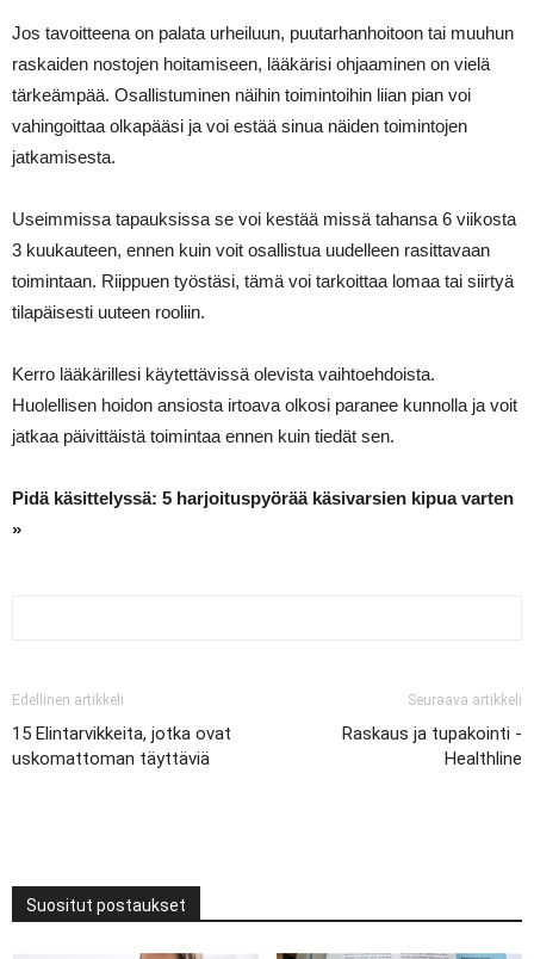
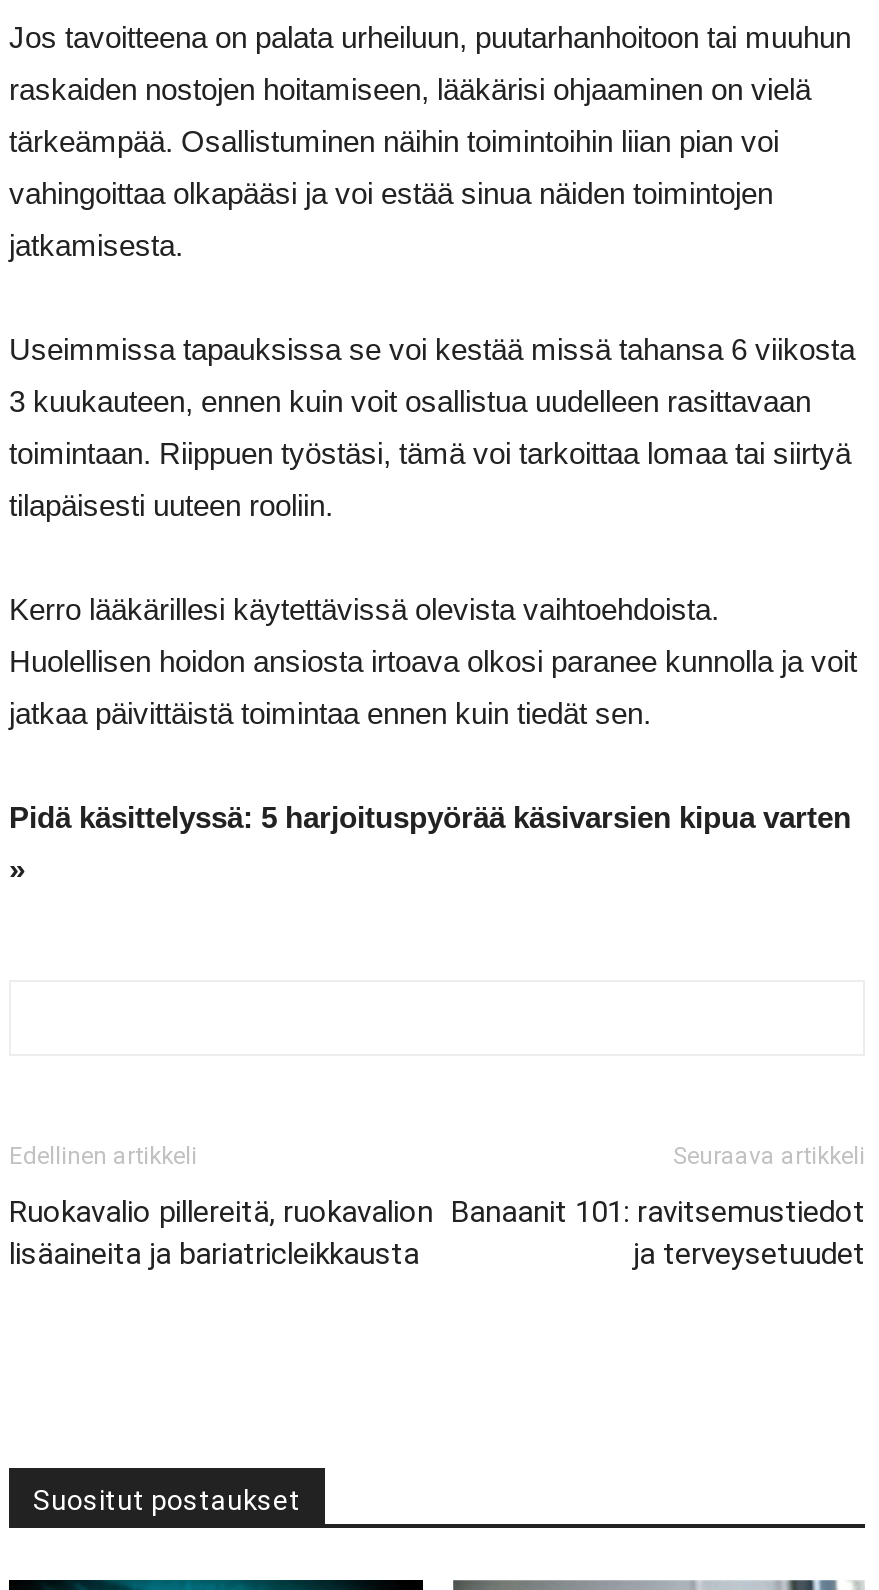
- 15 Elintarvikkeita, jotka ovat
- uskomattoman täyttäviä
+ Ruokavalio pillereitä, ruokavalion
+ lisäaineita ja bariatricleikkausta

- Raskaus ja tupakointi -
- Healthline
+ Banaanit 101: ravitsemustiedot
+ ja terveysetuudet
